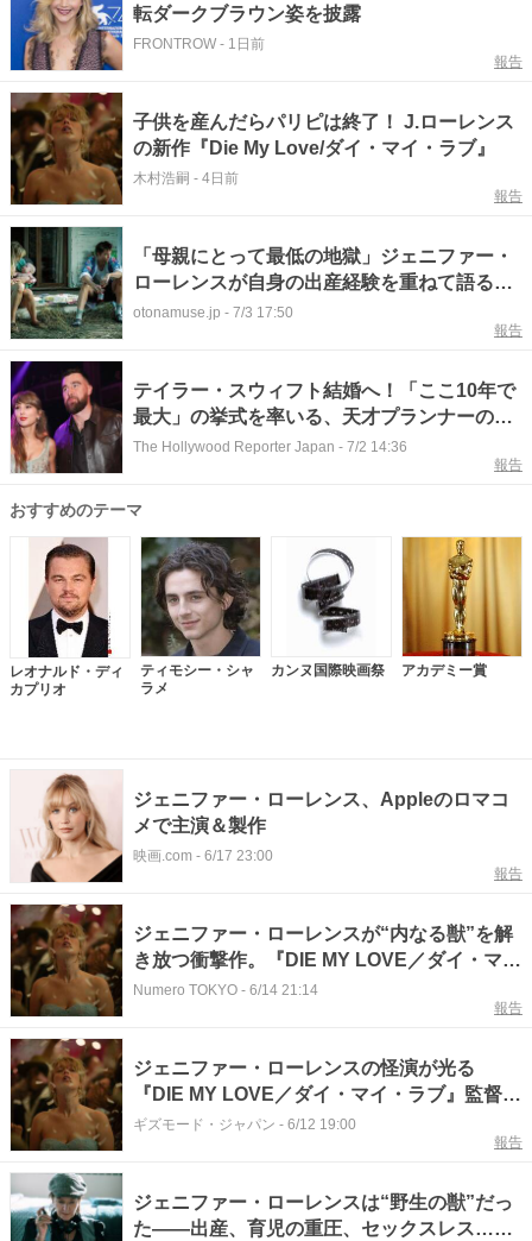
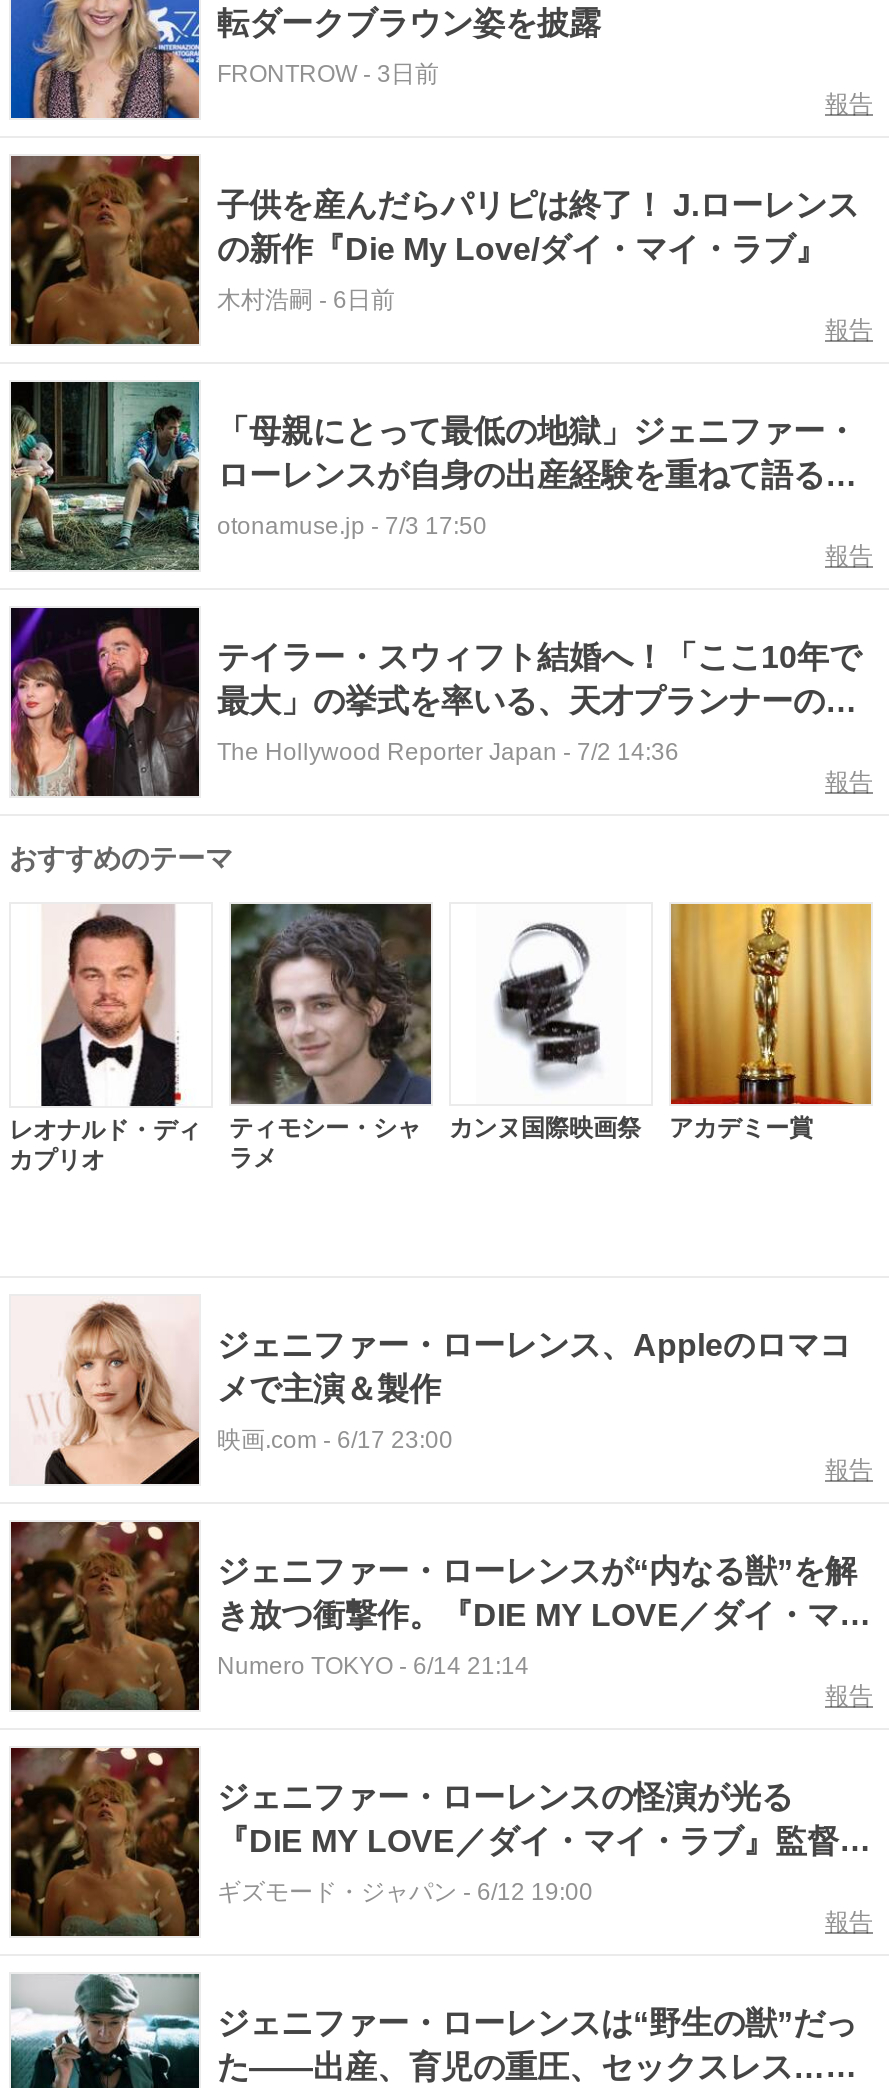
- FRONTROW - 1日前
+ FRONTROW - 3日前

- 木村浩嗣- 4日前
+ 木村浩嗣- 6日前
